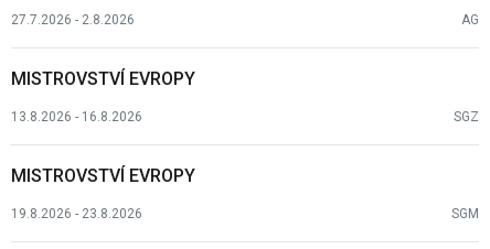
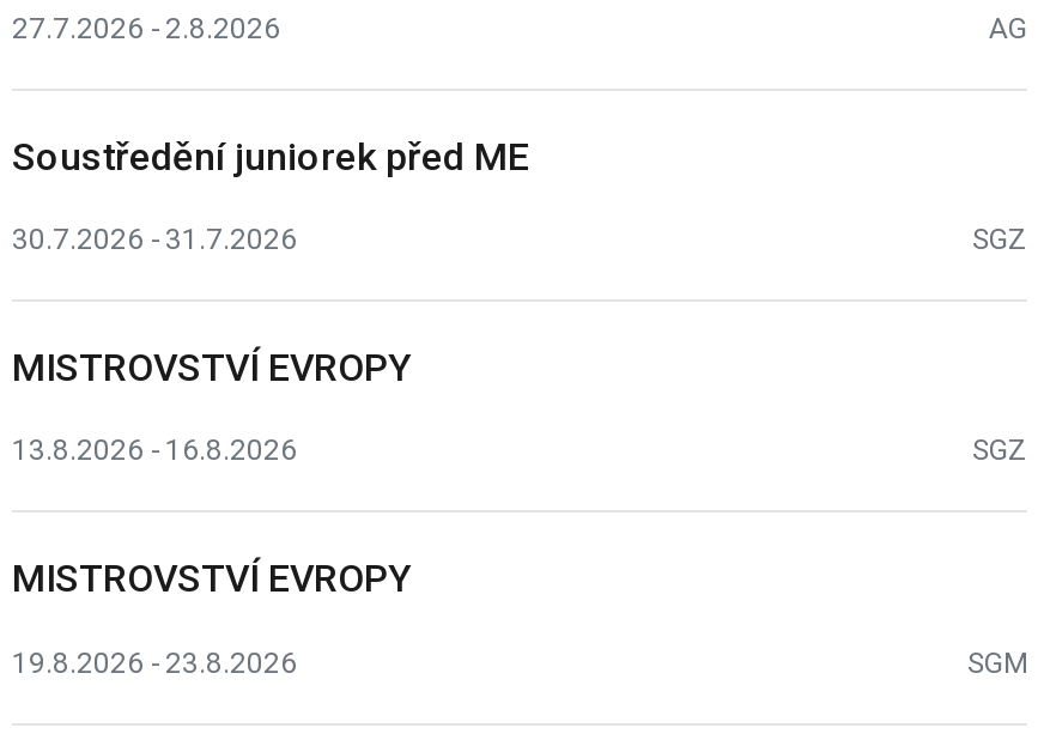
+ Soustředění juniorek před ME
+ 30.7.2026 - 31.7.2026
+ SGZ
